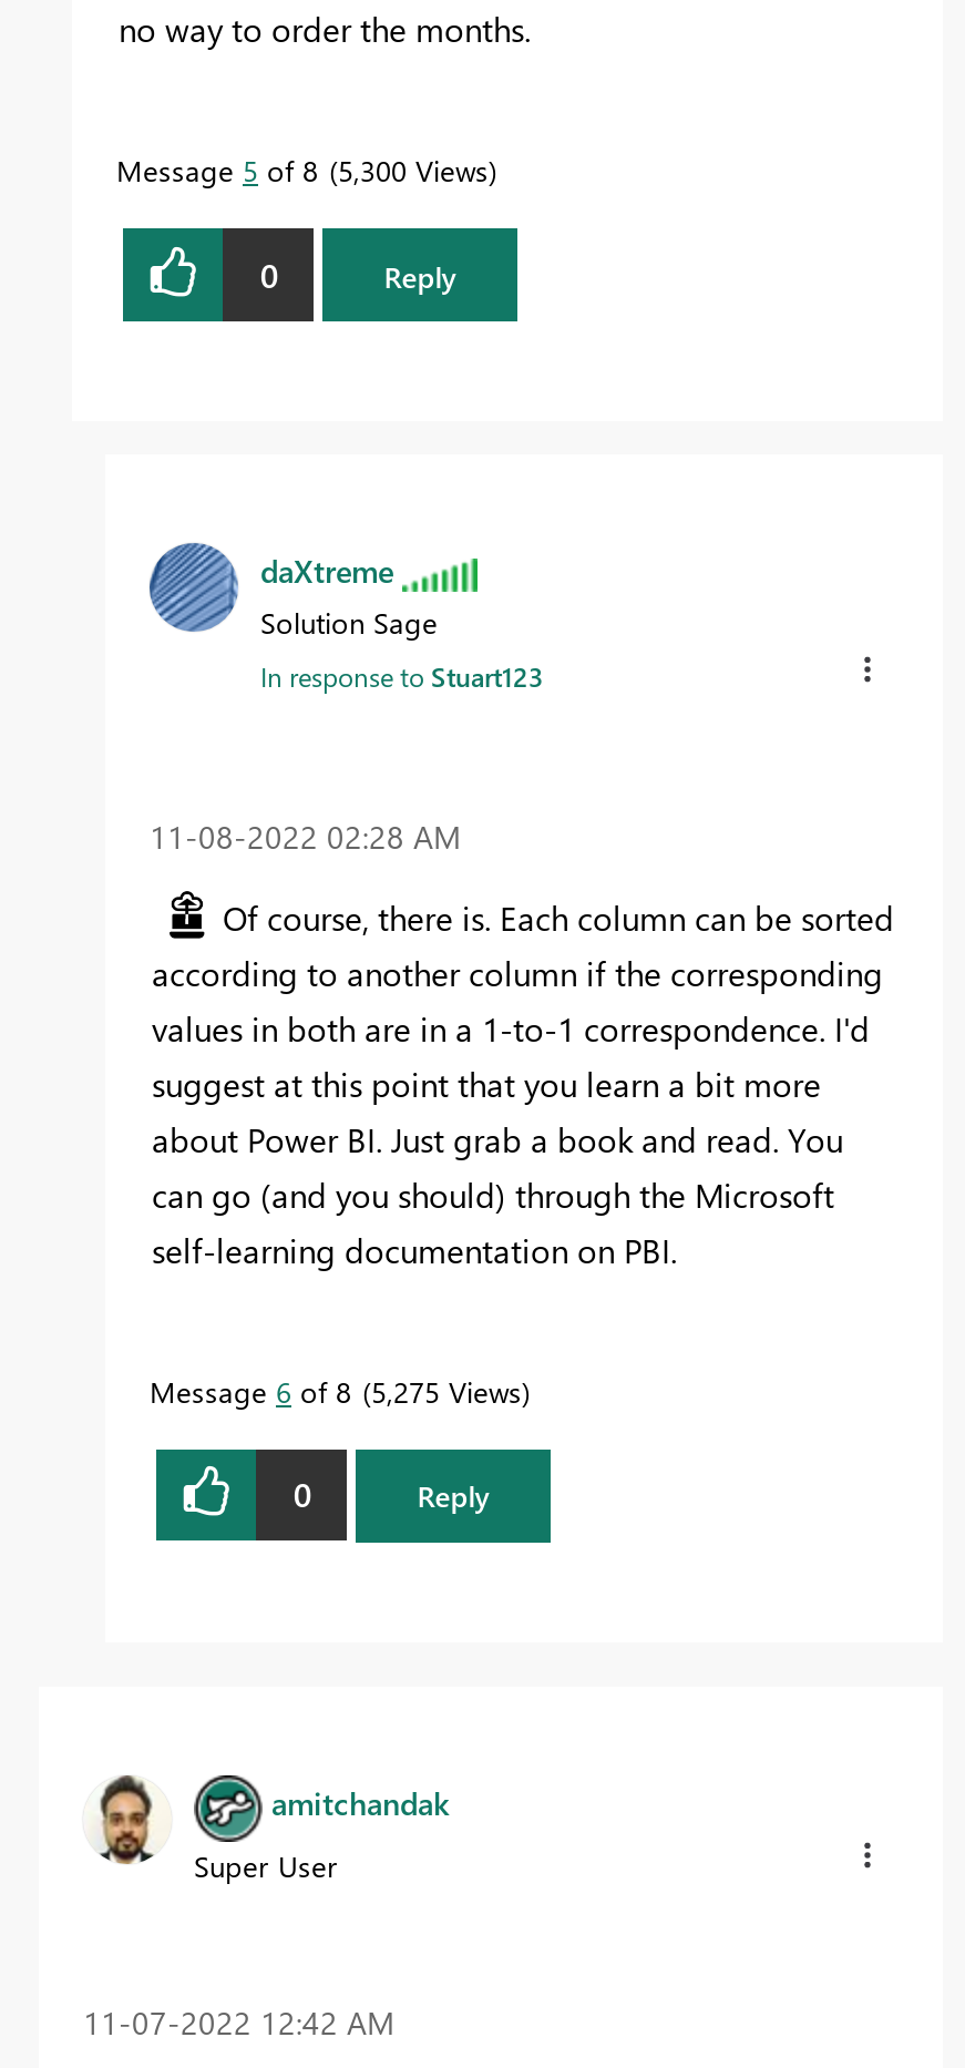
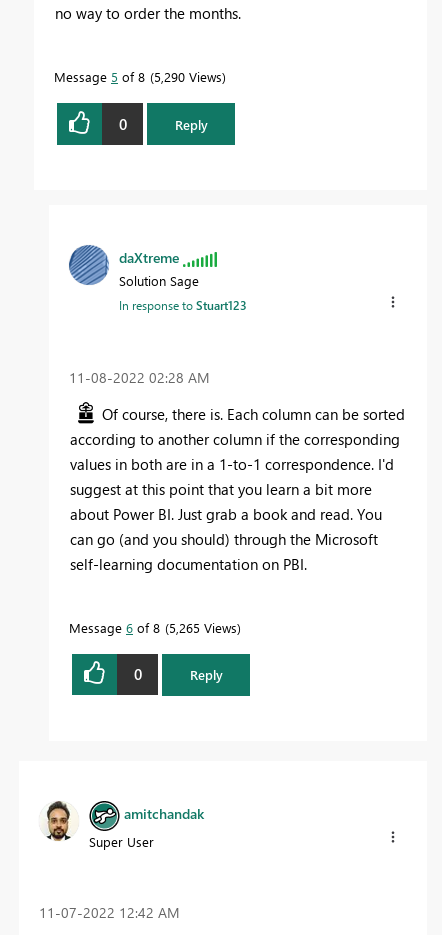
- Message 5 of 8 5,300 Views
+ Message 5 of 8 5,290 Views

- Message 6 of 8 5,275 Views
+ Message 6 of 8 5,265 Views
